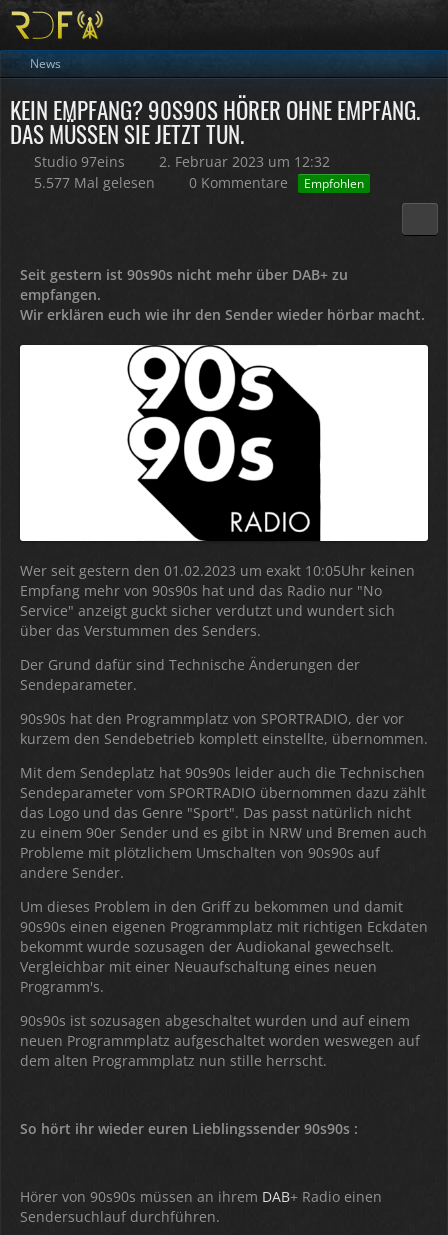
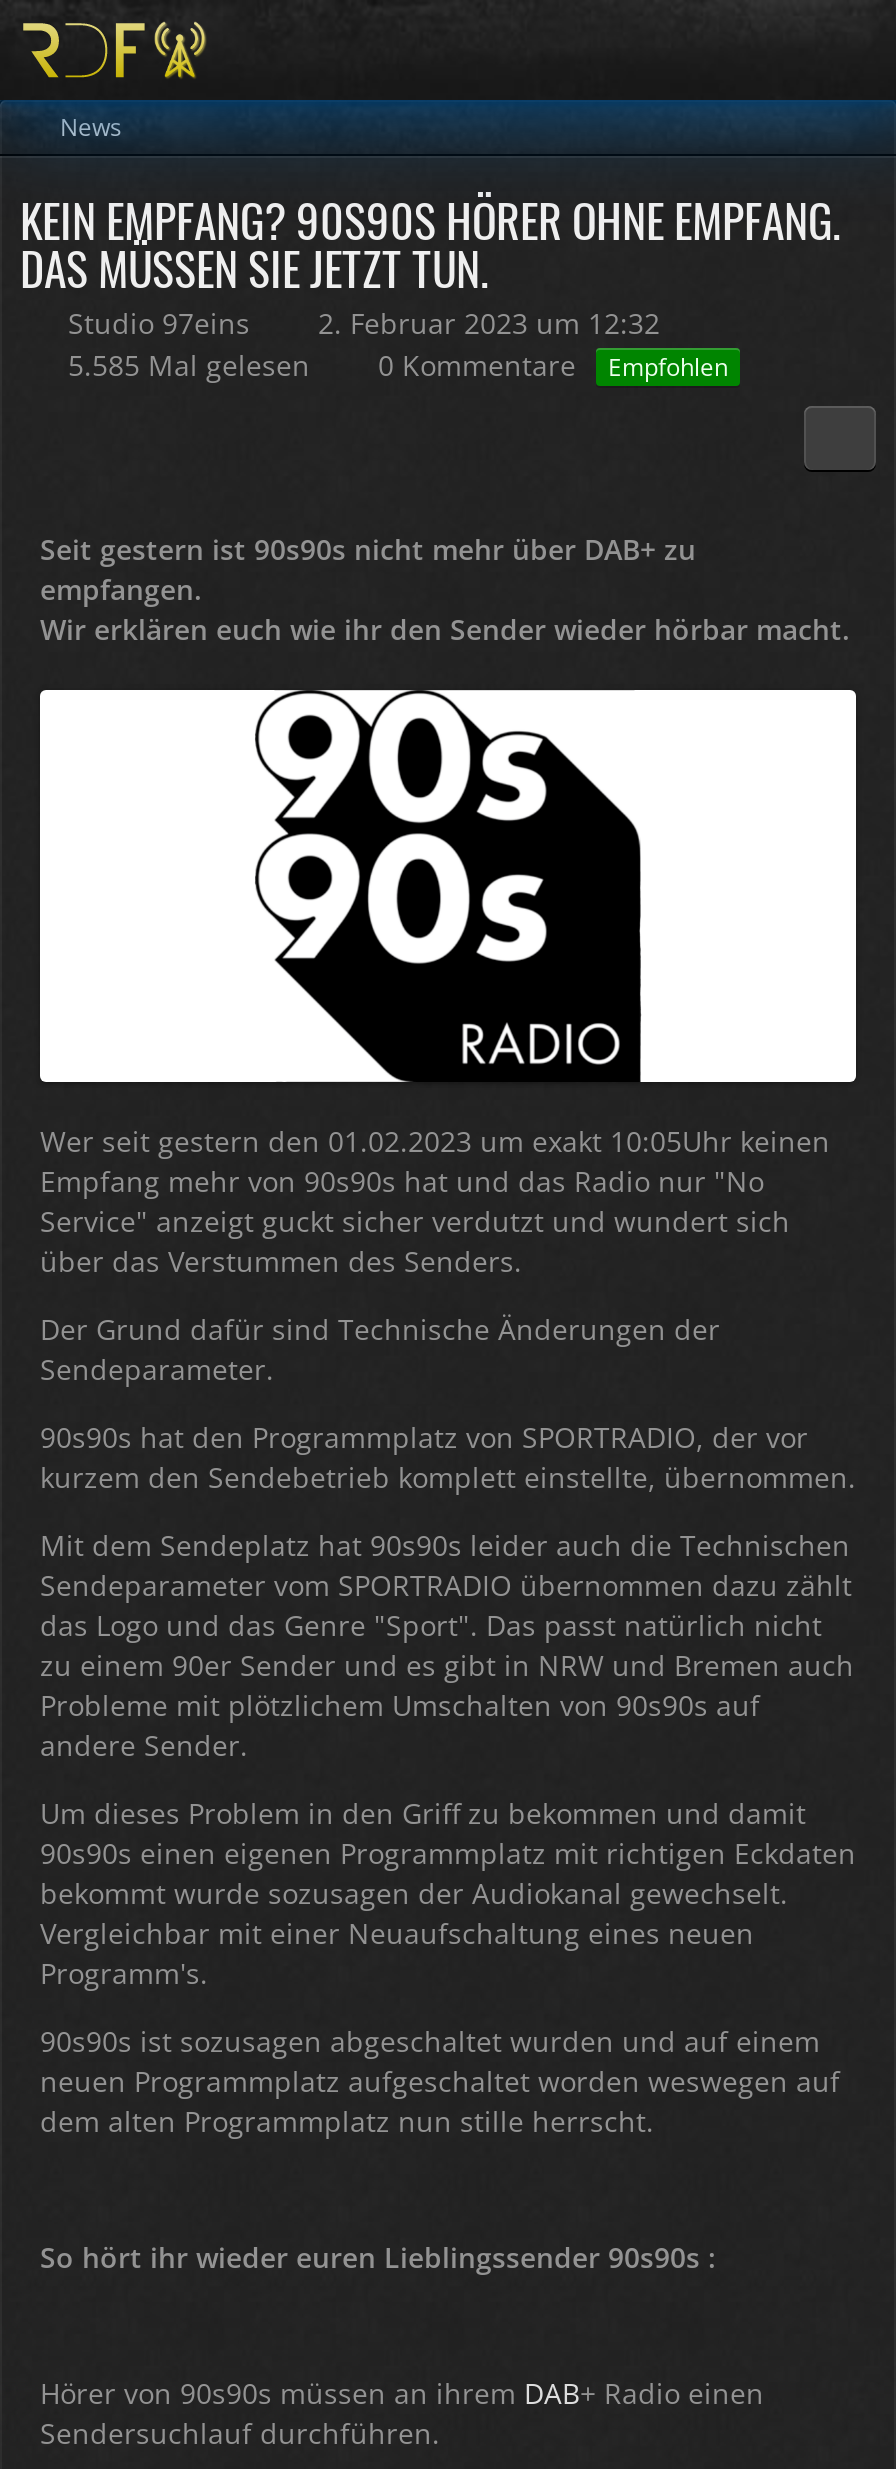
- 5.577 Mal gelesen 0 Kommentare Empfohlen
+ 5.585 Mal gelesen 0 Kommentare Empfohlen
